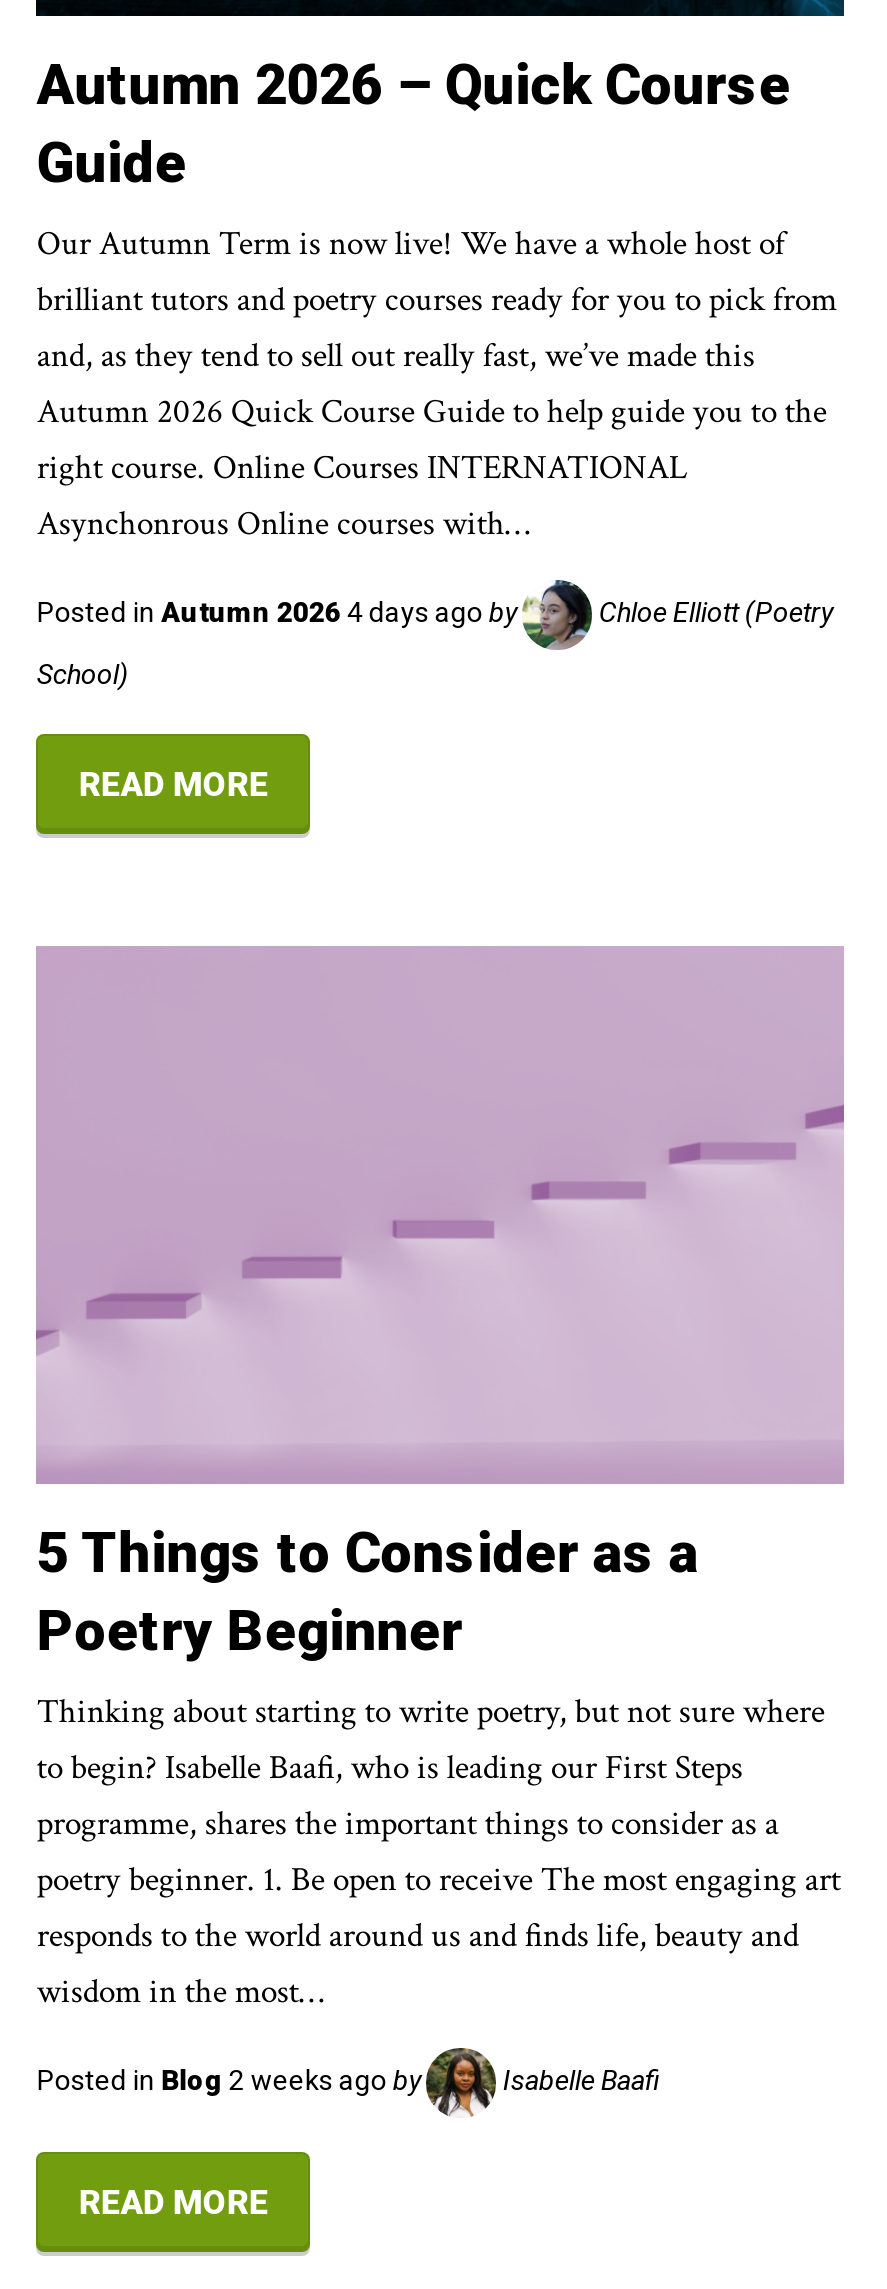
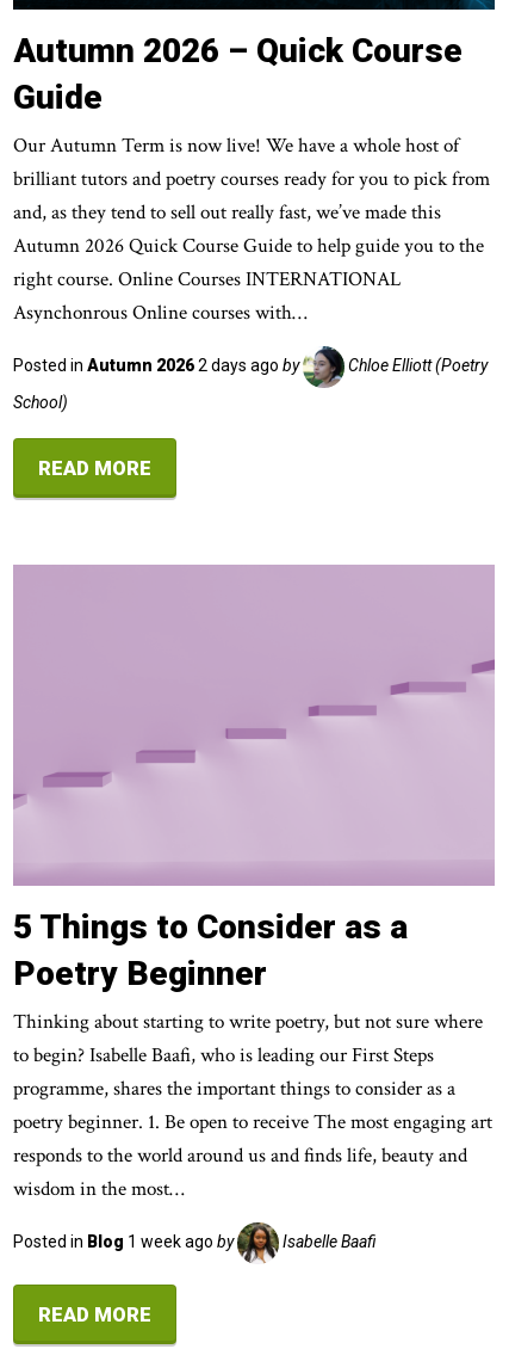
- Posted in Autumn 2026 4 days ago by
+ Posted in Autumn 2026 2 days ago by

- Posted in Blog 2 weeks ago by
+ Posted in Blog 1 week ago by
